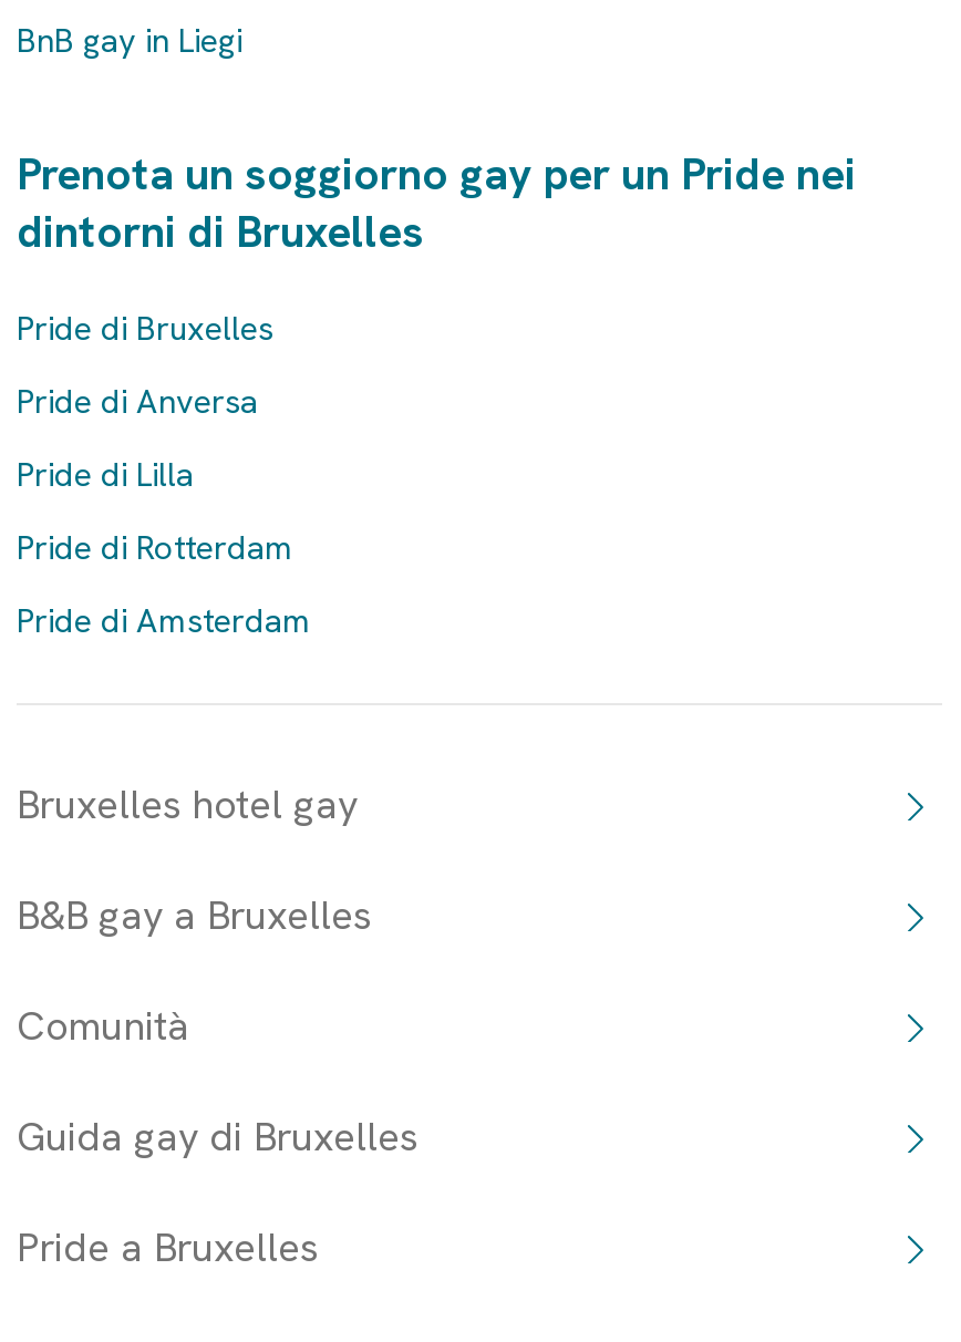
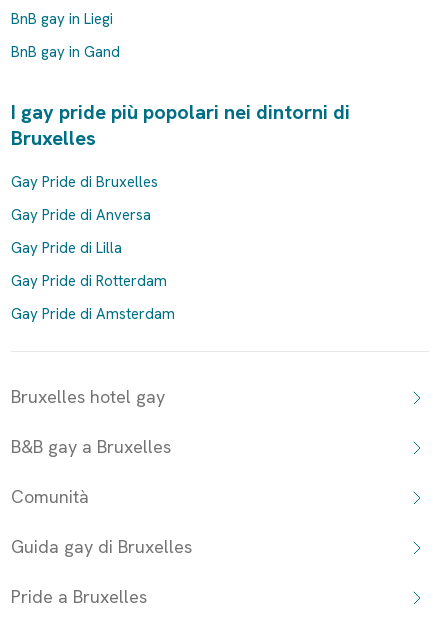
- Prenota un soggiorno gay per un Pride nei
- dintorni di Bruxelles
- Pride di Bruxelles
- Pride di Anversa
- Pride di Lilla
- Pride di Rotterdam
- Pride di Amsterdam
+ BnB gay in Gand
+ I gay pride più popolari nei dintorni di
+ Bruxelles
+ Gay Pride di Bruxelles
+ Gay Pride di Anversa
+ Gay Pride di Lilla
+ Gay Pride di Rotterdam
+ Gay Pride di Amsterdam
